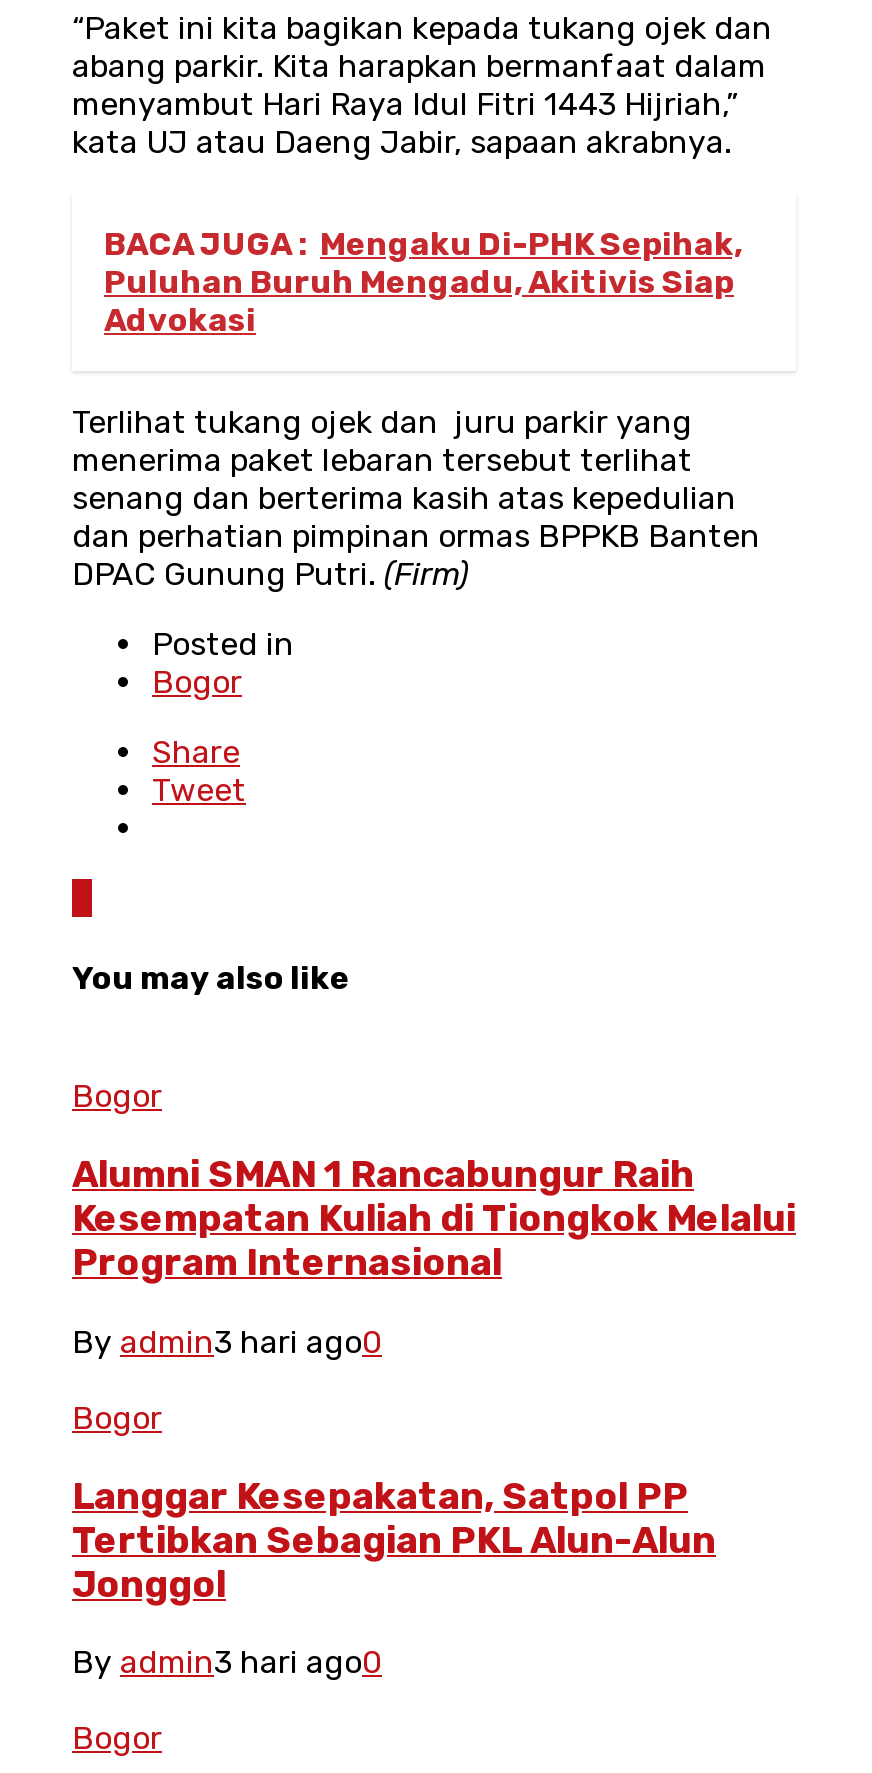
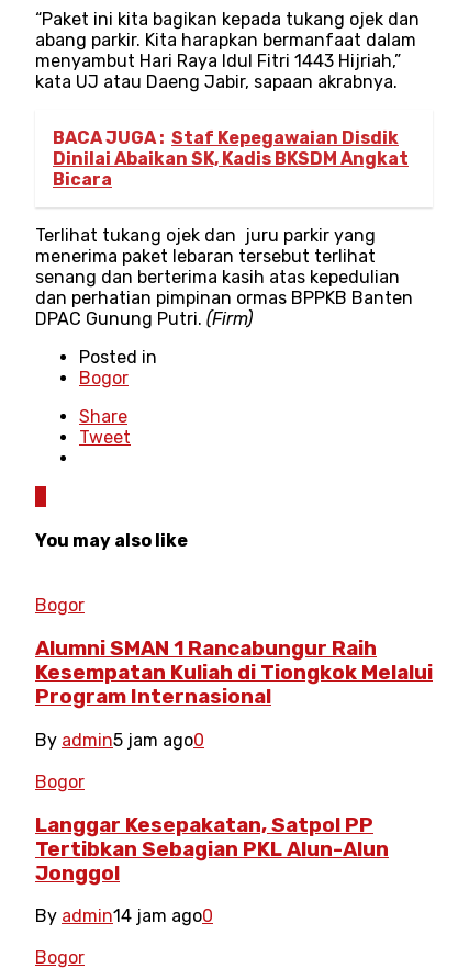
- BACA JUGA : Mengaku Di-PHK Sepihak,
- Puluhan Buruh Mengadu, Akitivis Siap
- Advokasi
+ BACA JUGA : Staf Kepegawaian Disdik
+ Dinilai Abaikan SK, Kadis BKSDM Angkat
+ Bicara

- By admin3 hari ago0
+ By admin5 jam ago0

- By admin3 hari ago0
+ By admin14 jam ago0
